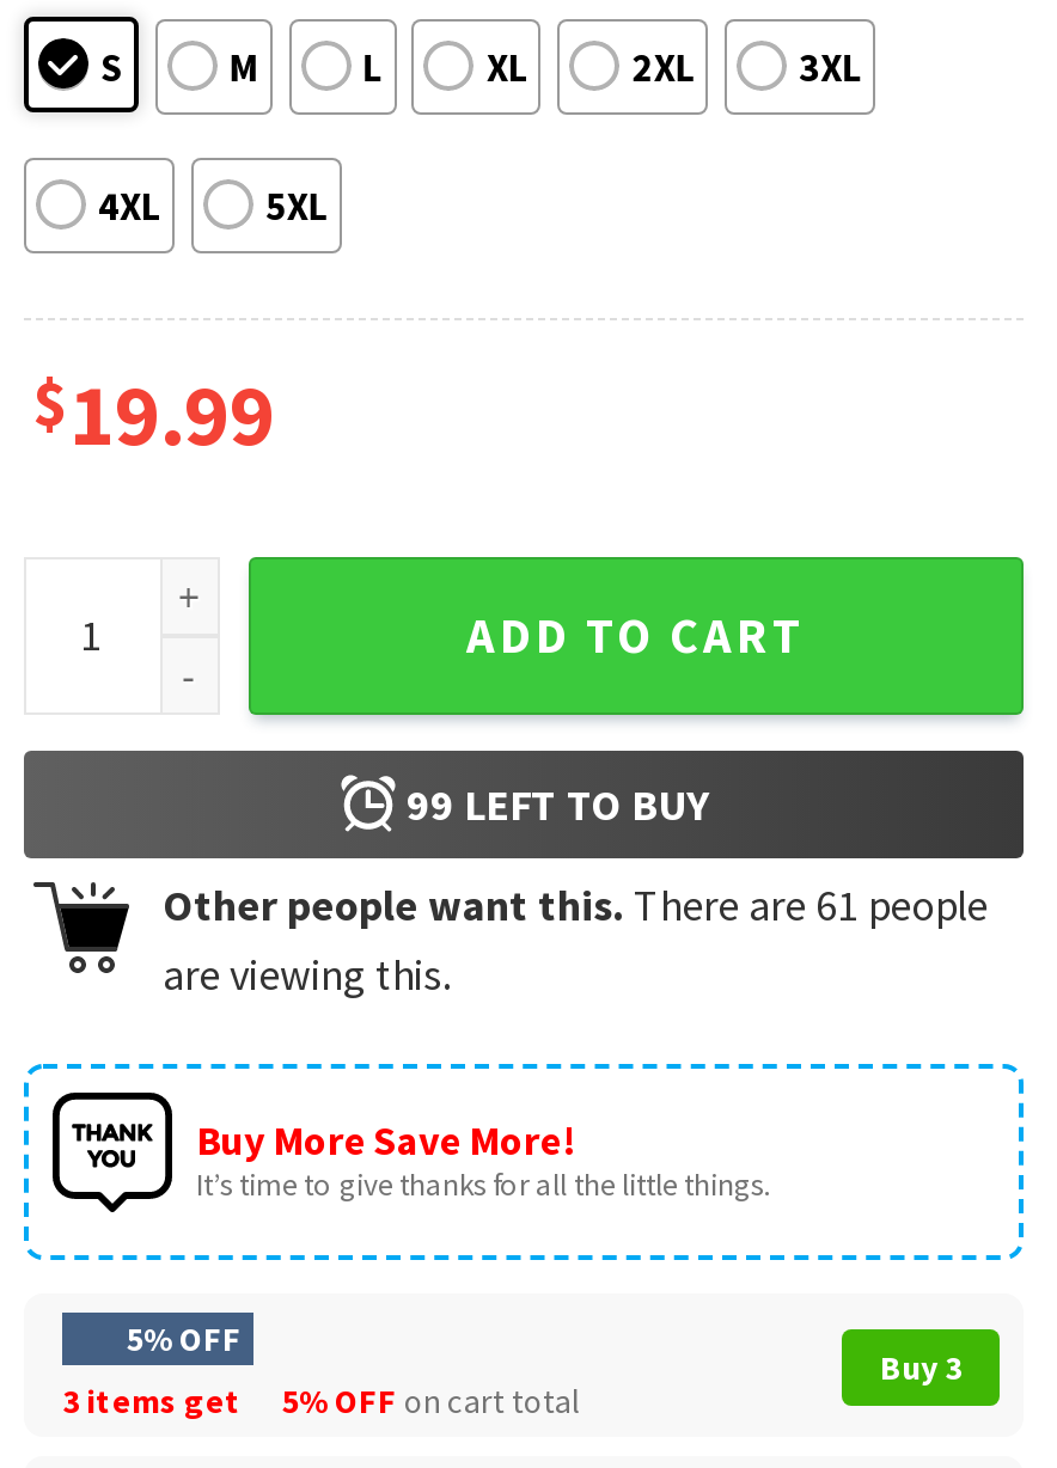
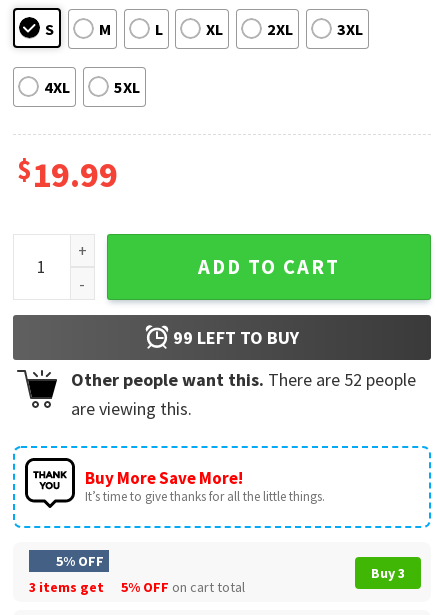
- Other people want this. There are 61 people
+ Other people want this. There are 52 people
